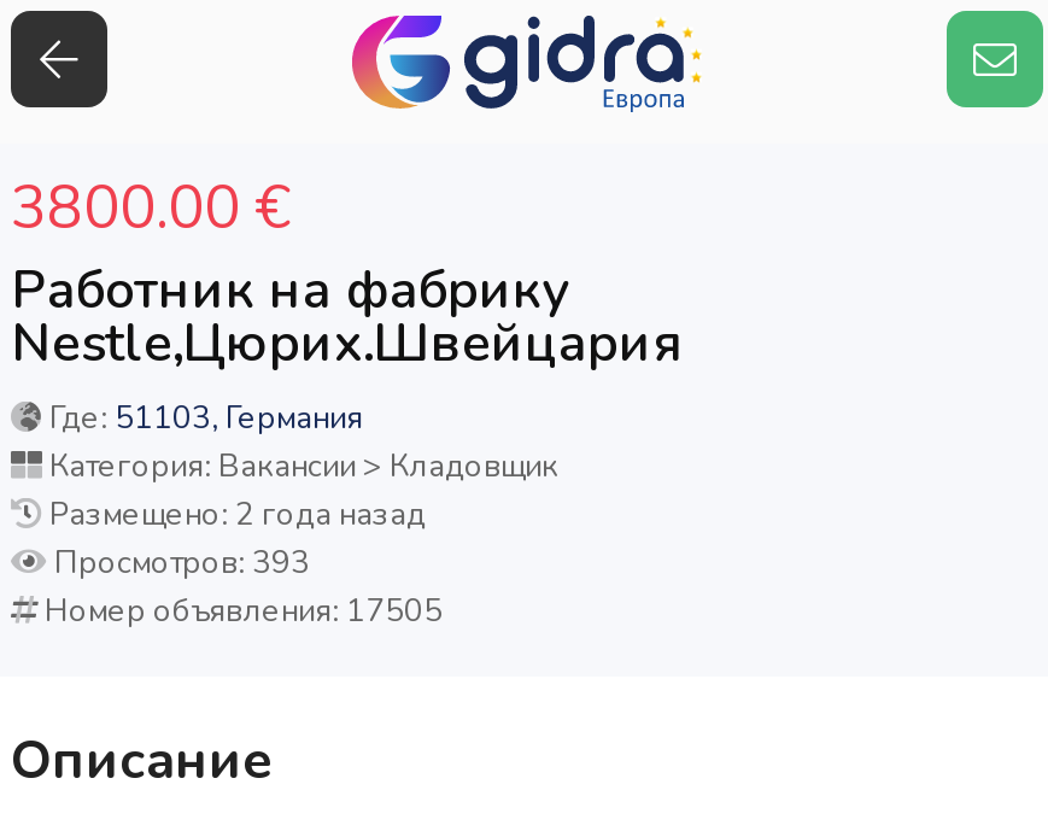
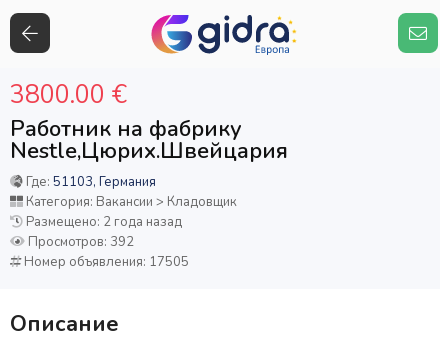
- Просмотров: 393
+ Просмотров: 392
